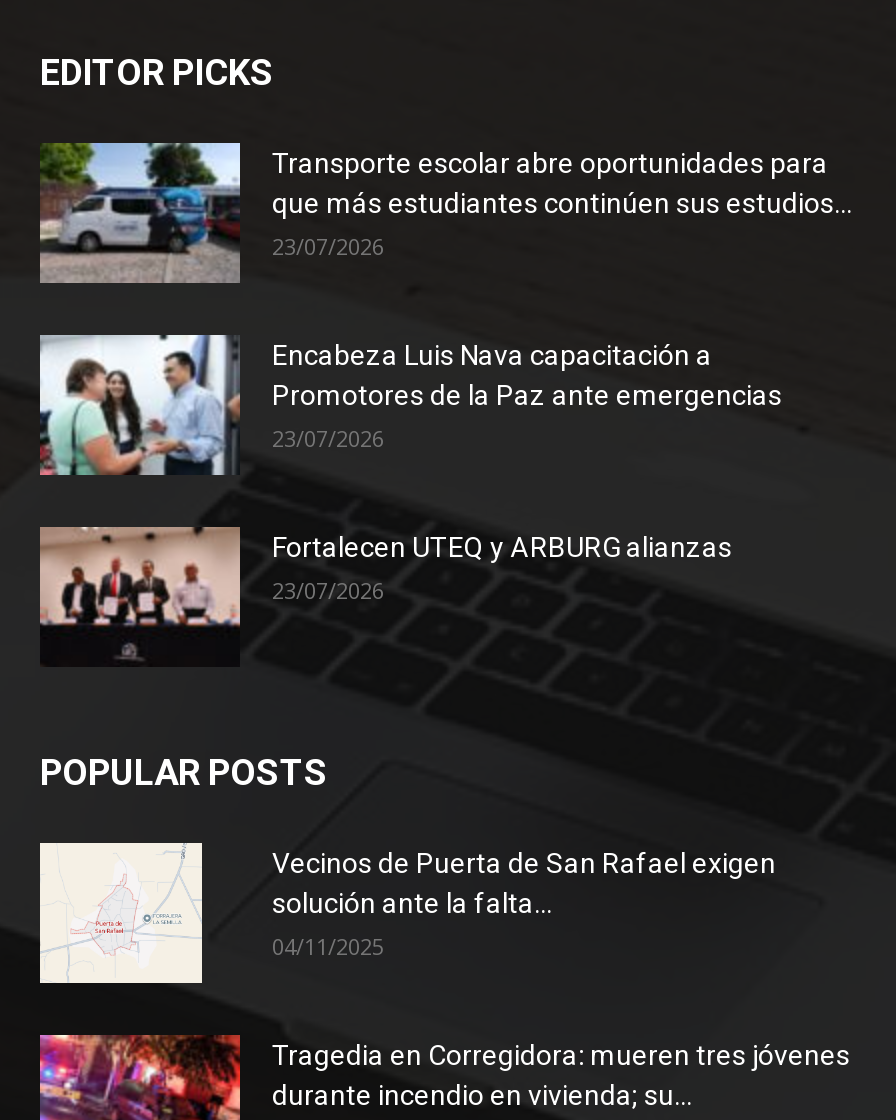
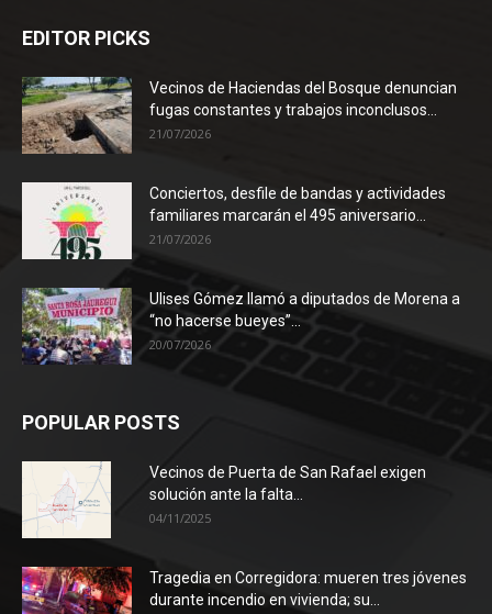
- [image]
- Transporte escolar abre oportunidades para
- que más estudiantes continúen sus estudios...
- 23/07/2026
+ [image]
+ Vecinos de Haciendas del Bosque denuncian
+ fugas constantes y trabajos inconclusos...
+ 21/07/2026

- [image]
- Encabeza Luis Nava capacitación a
- Promotores de la Paz ante emergencias
- 23/07/2026
+ [image]
+ Conciertos, desfile de bandas y actividades
+ familiares marcarán el 495 aniversario...
+ 21/07/2026

- [image]
- Fortalecen UTEQ y ARBURG alianzas
- 23/07/2026
+ [image]
+ Ulises Gómez llamó a diputados de Morena a
+ “no hacerse bueyes”...
+ 20/07/2026
